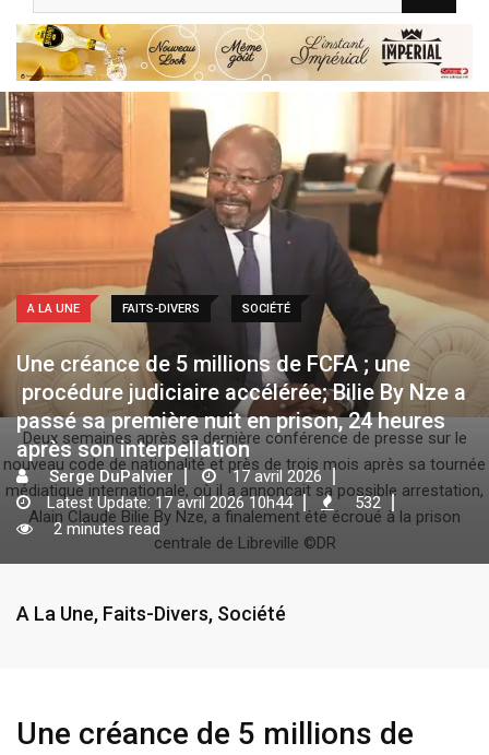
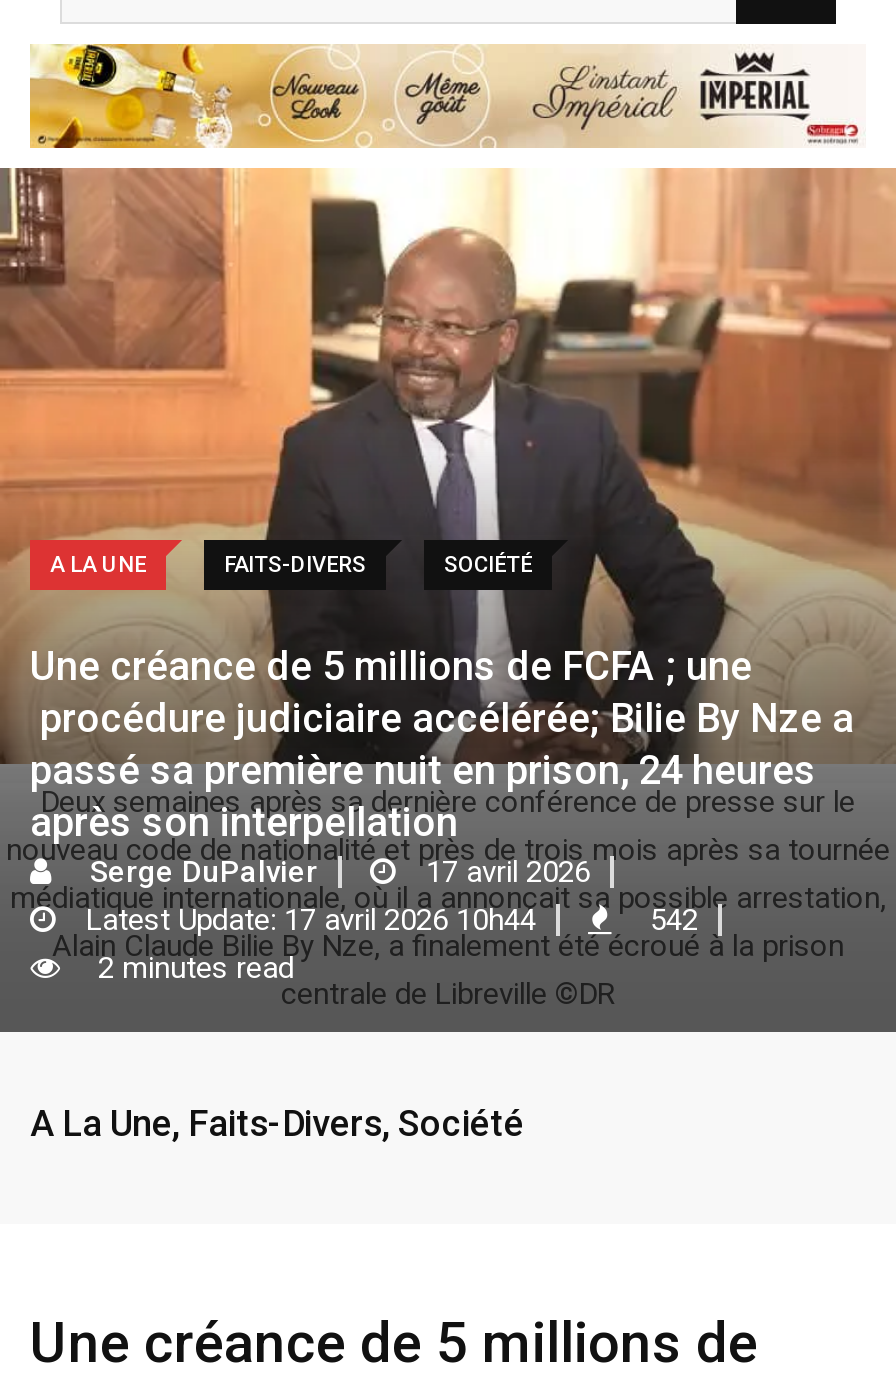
- 532
+ 542
